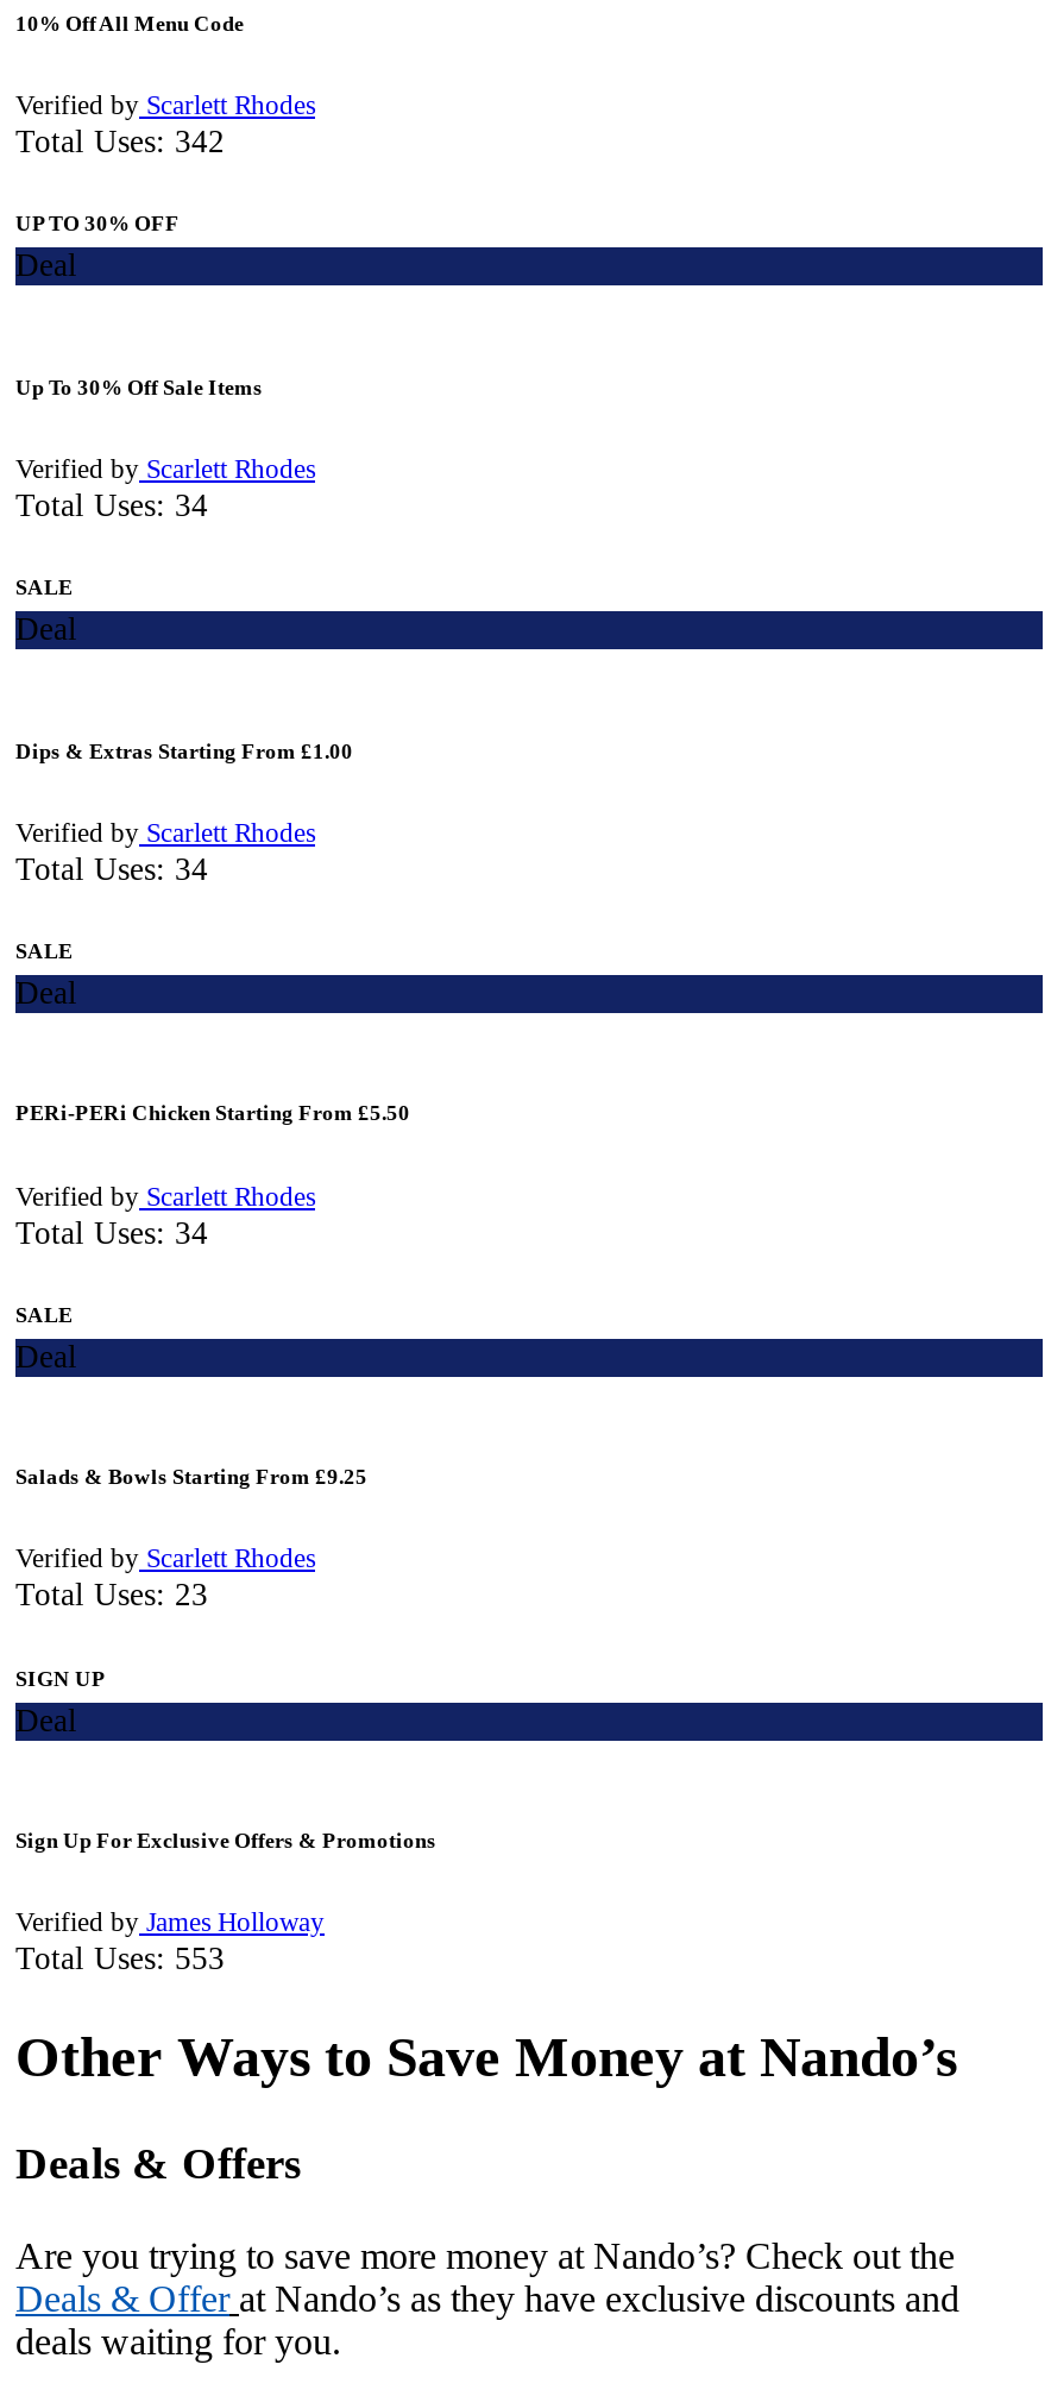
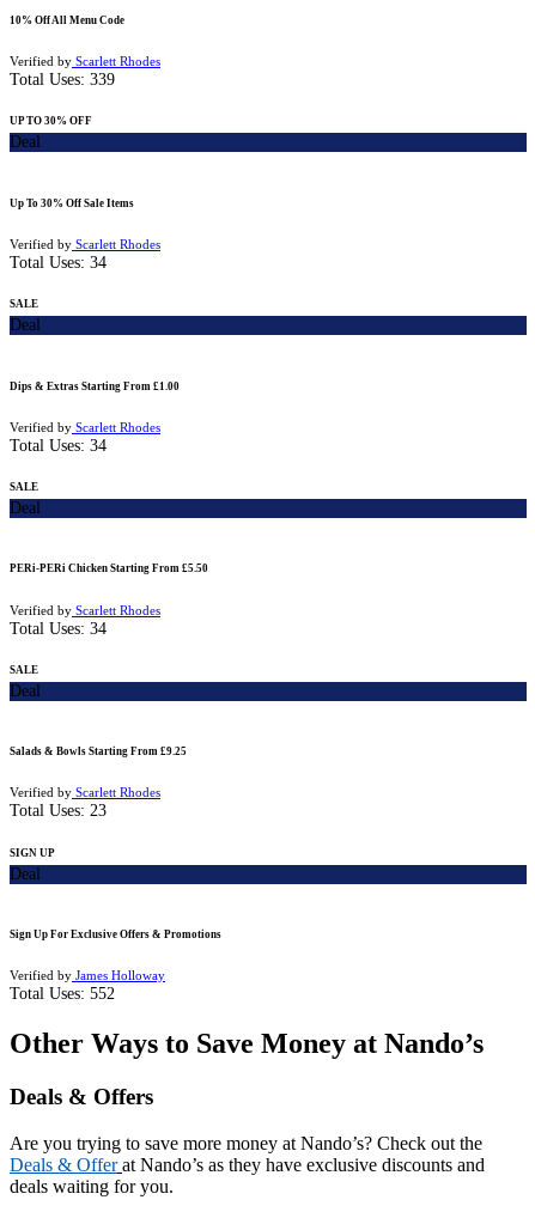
- Total Uses: 342
+ Total Uses: 339

- Total Uses: 553
+ Total Uses: 552
